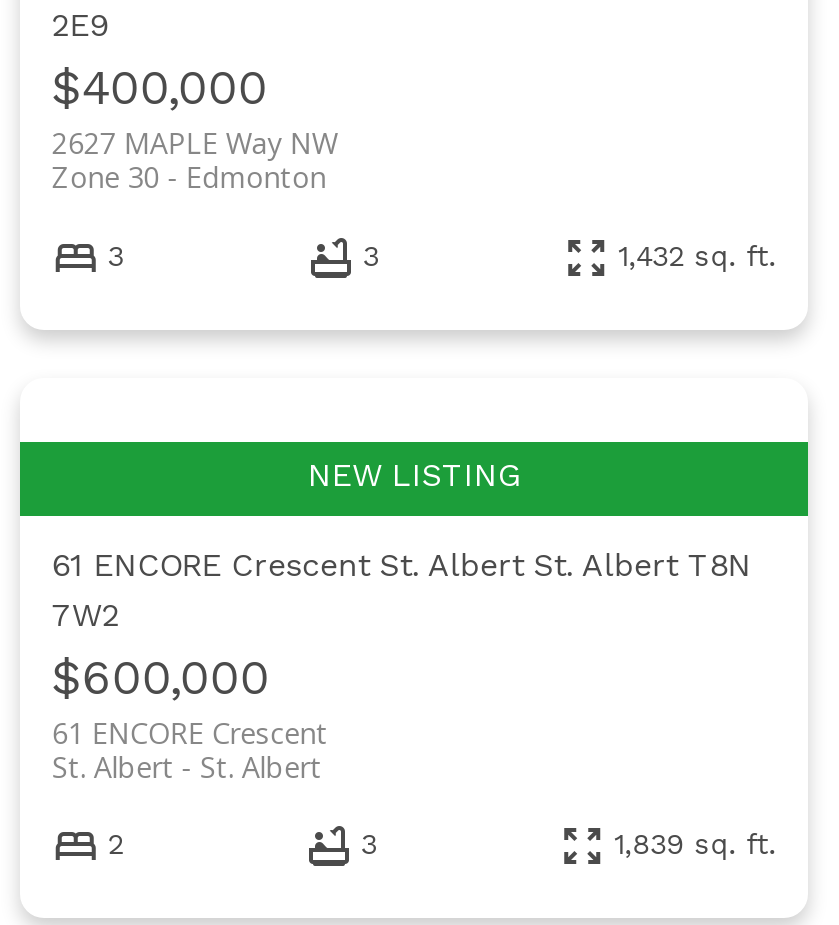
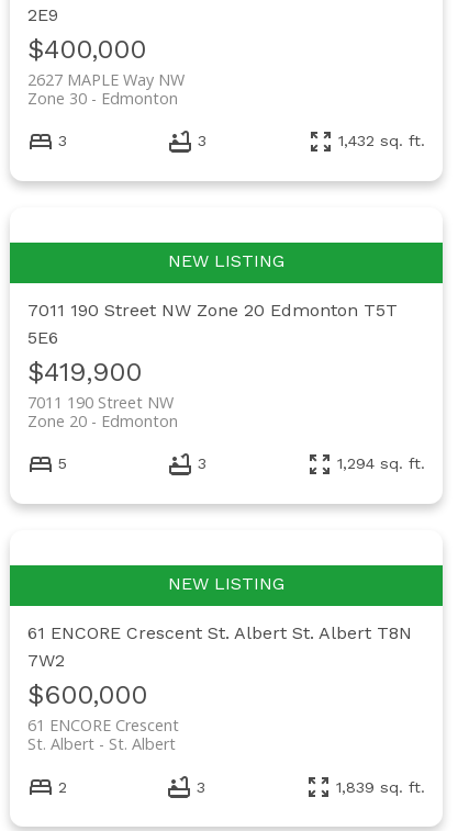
+ 7011 190 Street NW Zone 20 Edmonton T5T
+ 5E6
+ $419,900
+ 7011 190 Street NW
+ Edmonton
+ Zone 20
+ 5
+ 3
+ 1,294 sq. ft.
